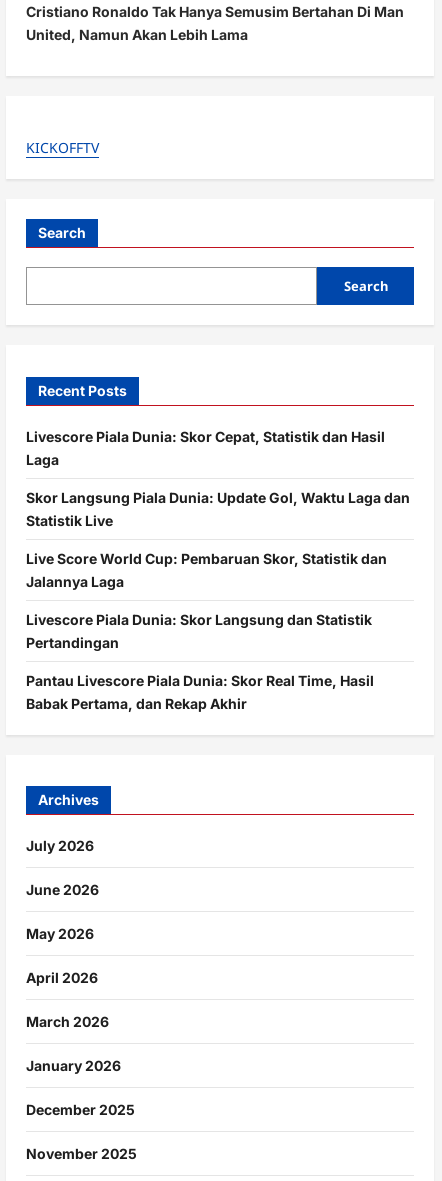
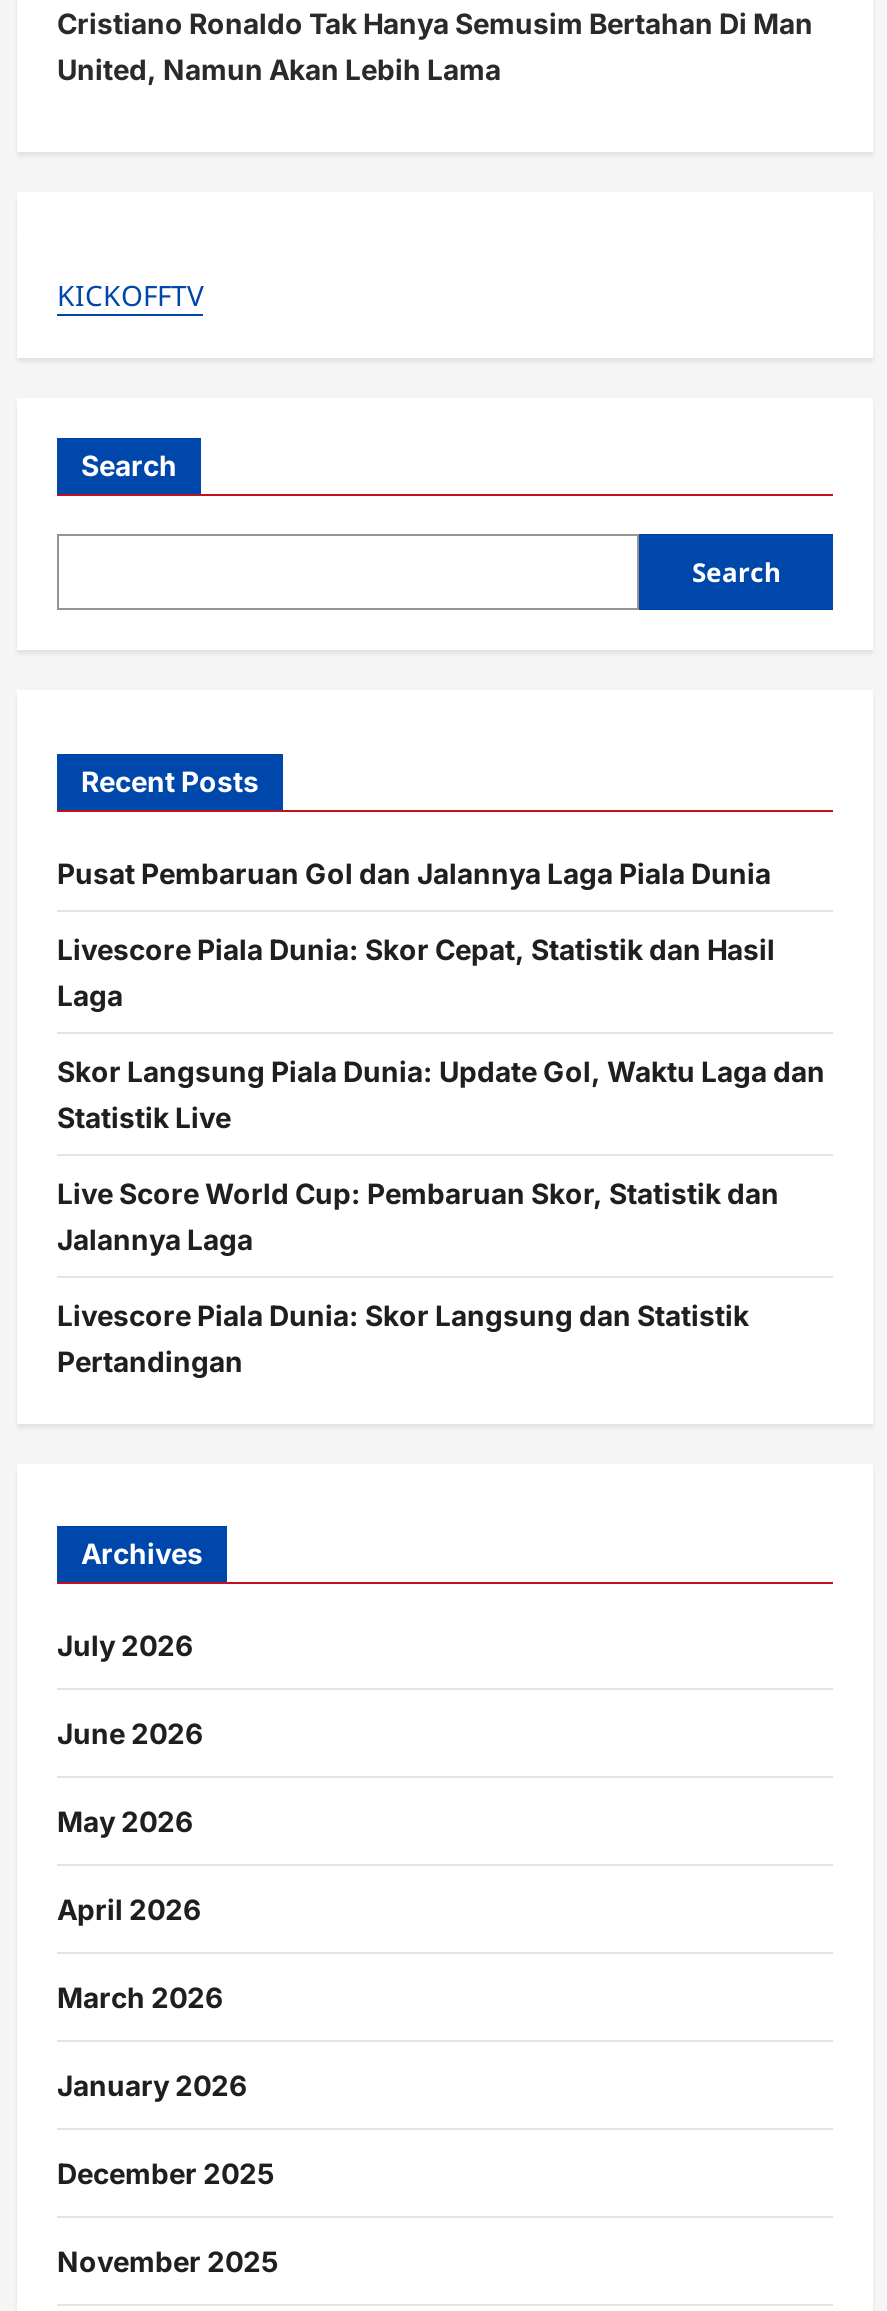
+ Pusat Pembaruan Gol dan Jalannya Laga Piala Dunia

moved down: Livescore Piala Dunia: Skor Cepat, Statistik dan Hasil | Laga | Skor Langsung Piala Dunia: Update Gol, Waktu Laga dan | Statistik Live | Live Score World Cup: Pembaruan Skor, Statistik dan | Jalannya Laga | Livescore Piala Dunia: Skor Langsung dan Statistik | Pertandingan

- Pantau Livescore Piala Dunia: Skor Real Time, Hasil
- Babak Pertama, dan Rekap Akhir
